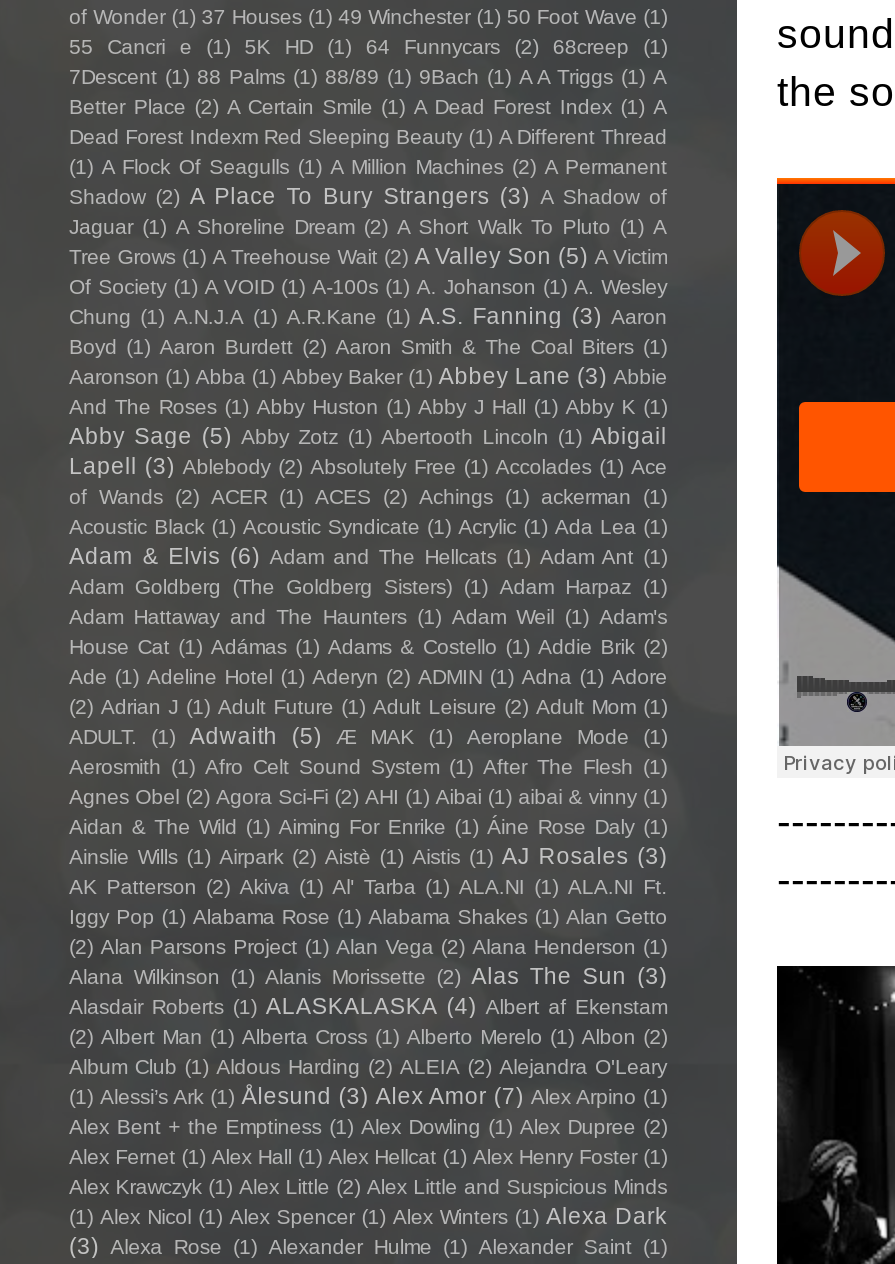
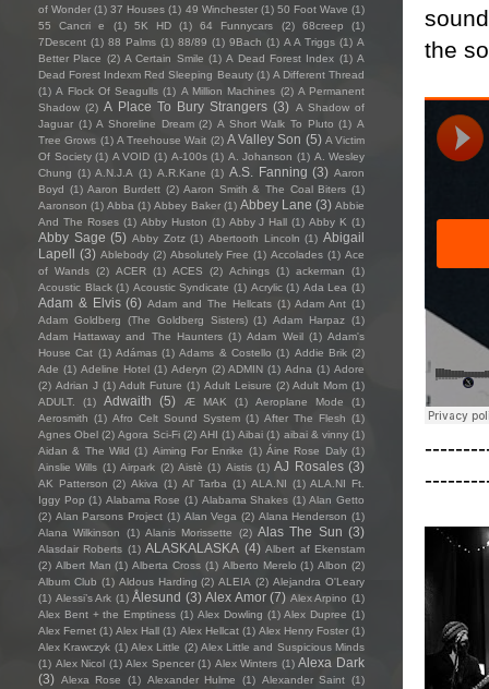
- Alex Bent + the Emptiness (1) Alex Dowling (1) Alex Dupree (2)
+ Alex Bent + the Emptiness (1) Alex Dowling (1) Alex Dupree (1)
